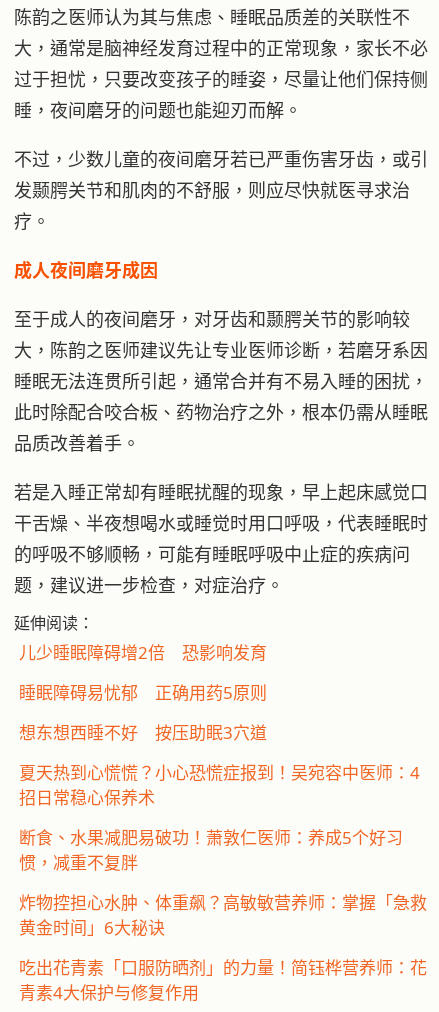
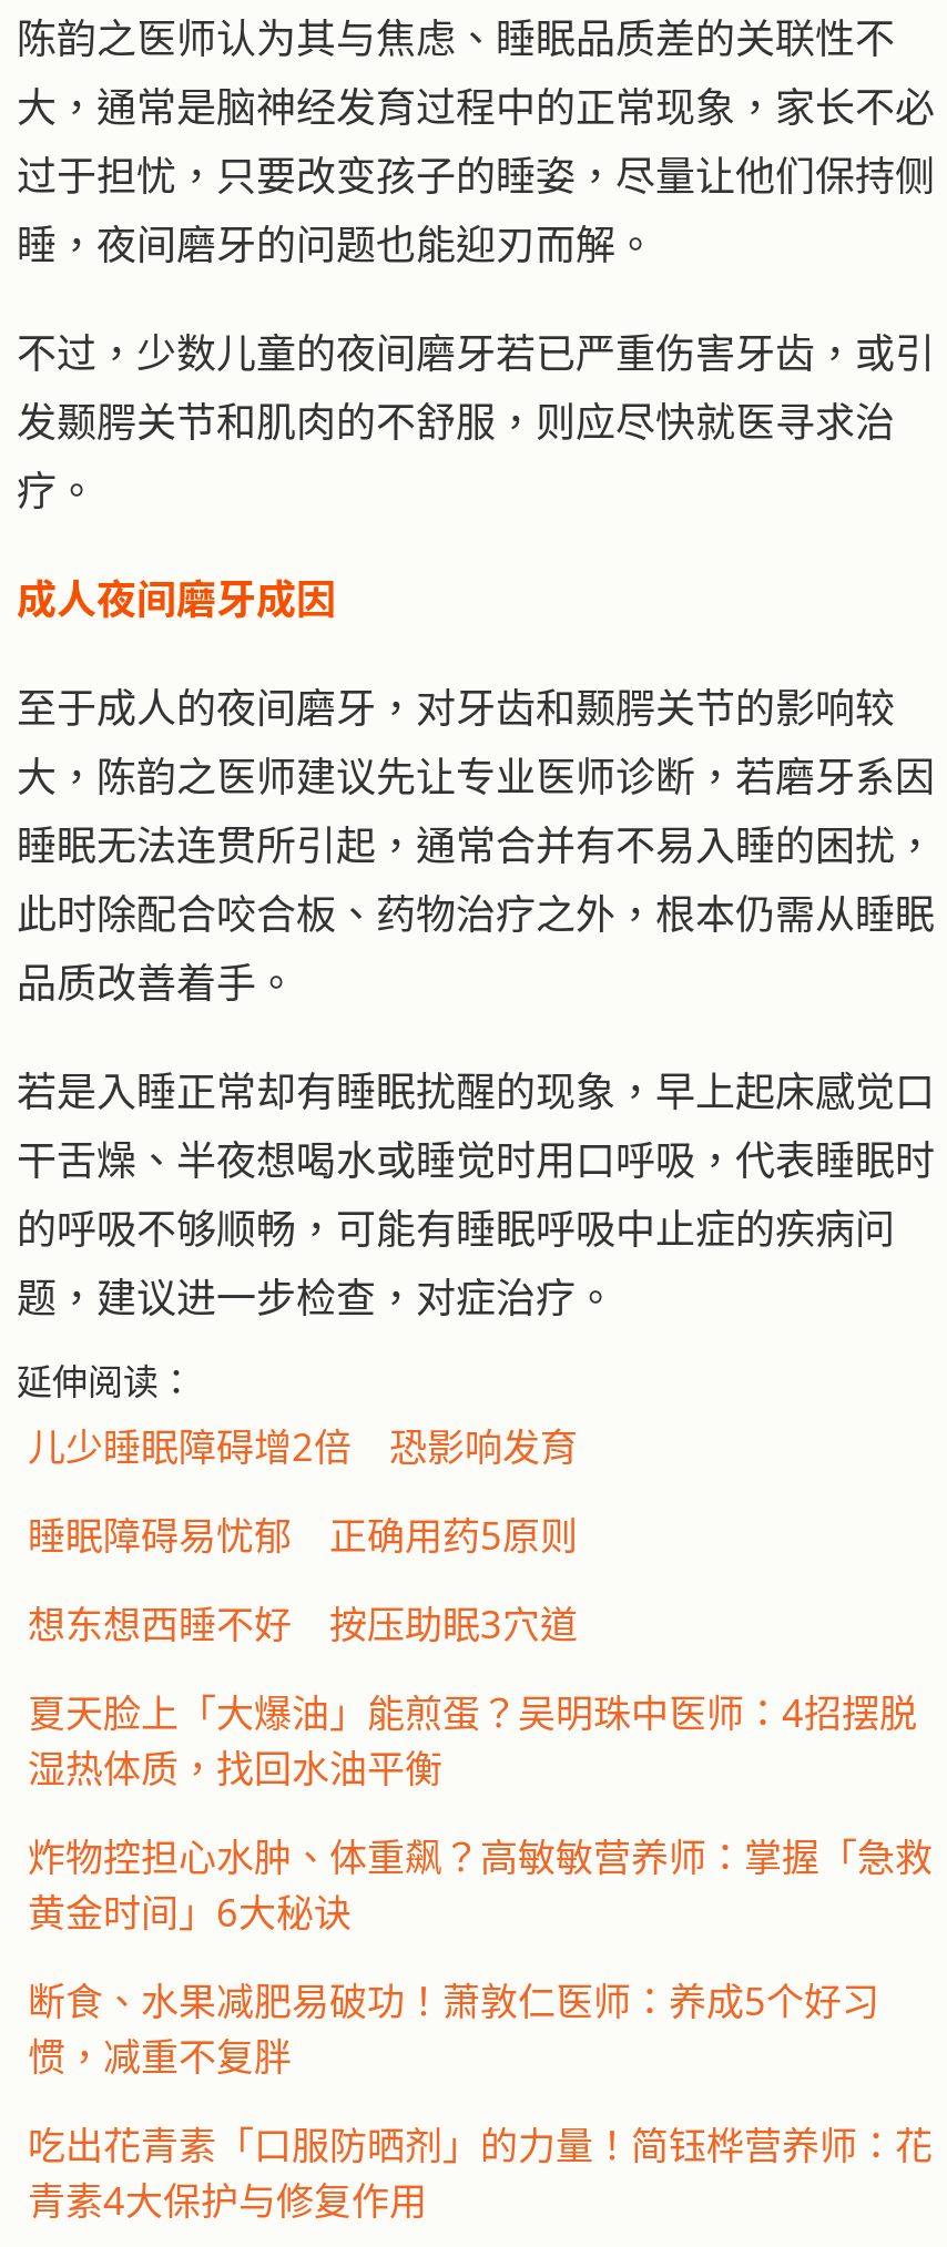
- 夏天热到心慌慌？小心恐慌症报到！吴宛容中医师：4
- 招日常稳心保养术
+ 夏天脸上「大爆油」能煎蛋？吴明珠中医师：4招摆脱
+ 湿热体质，找回水油平衡

moved down: 断食、水果减肥易破功！萧敦仁医师：养成5个好习 | 惯，减重不复胖

moved up: 炸物控担心水肿、体重飙？高敏敏营养师：掌握「急救 | 黄金时间」6大秘诀
